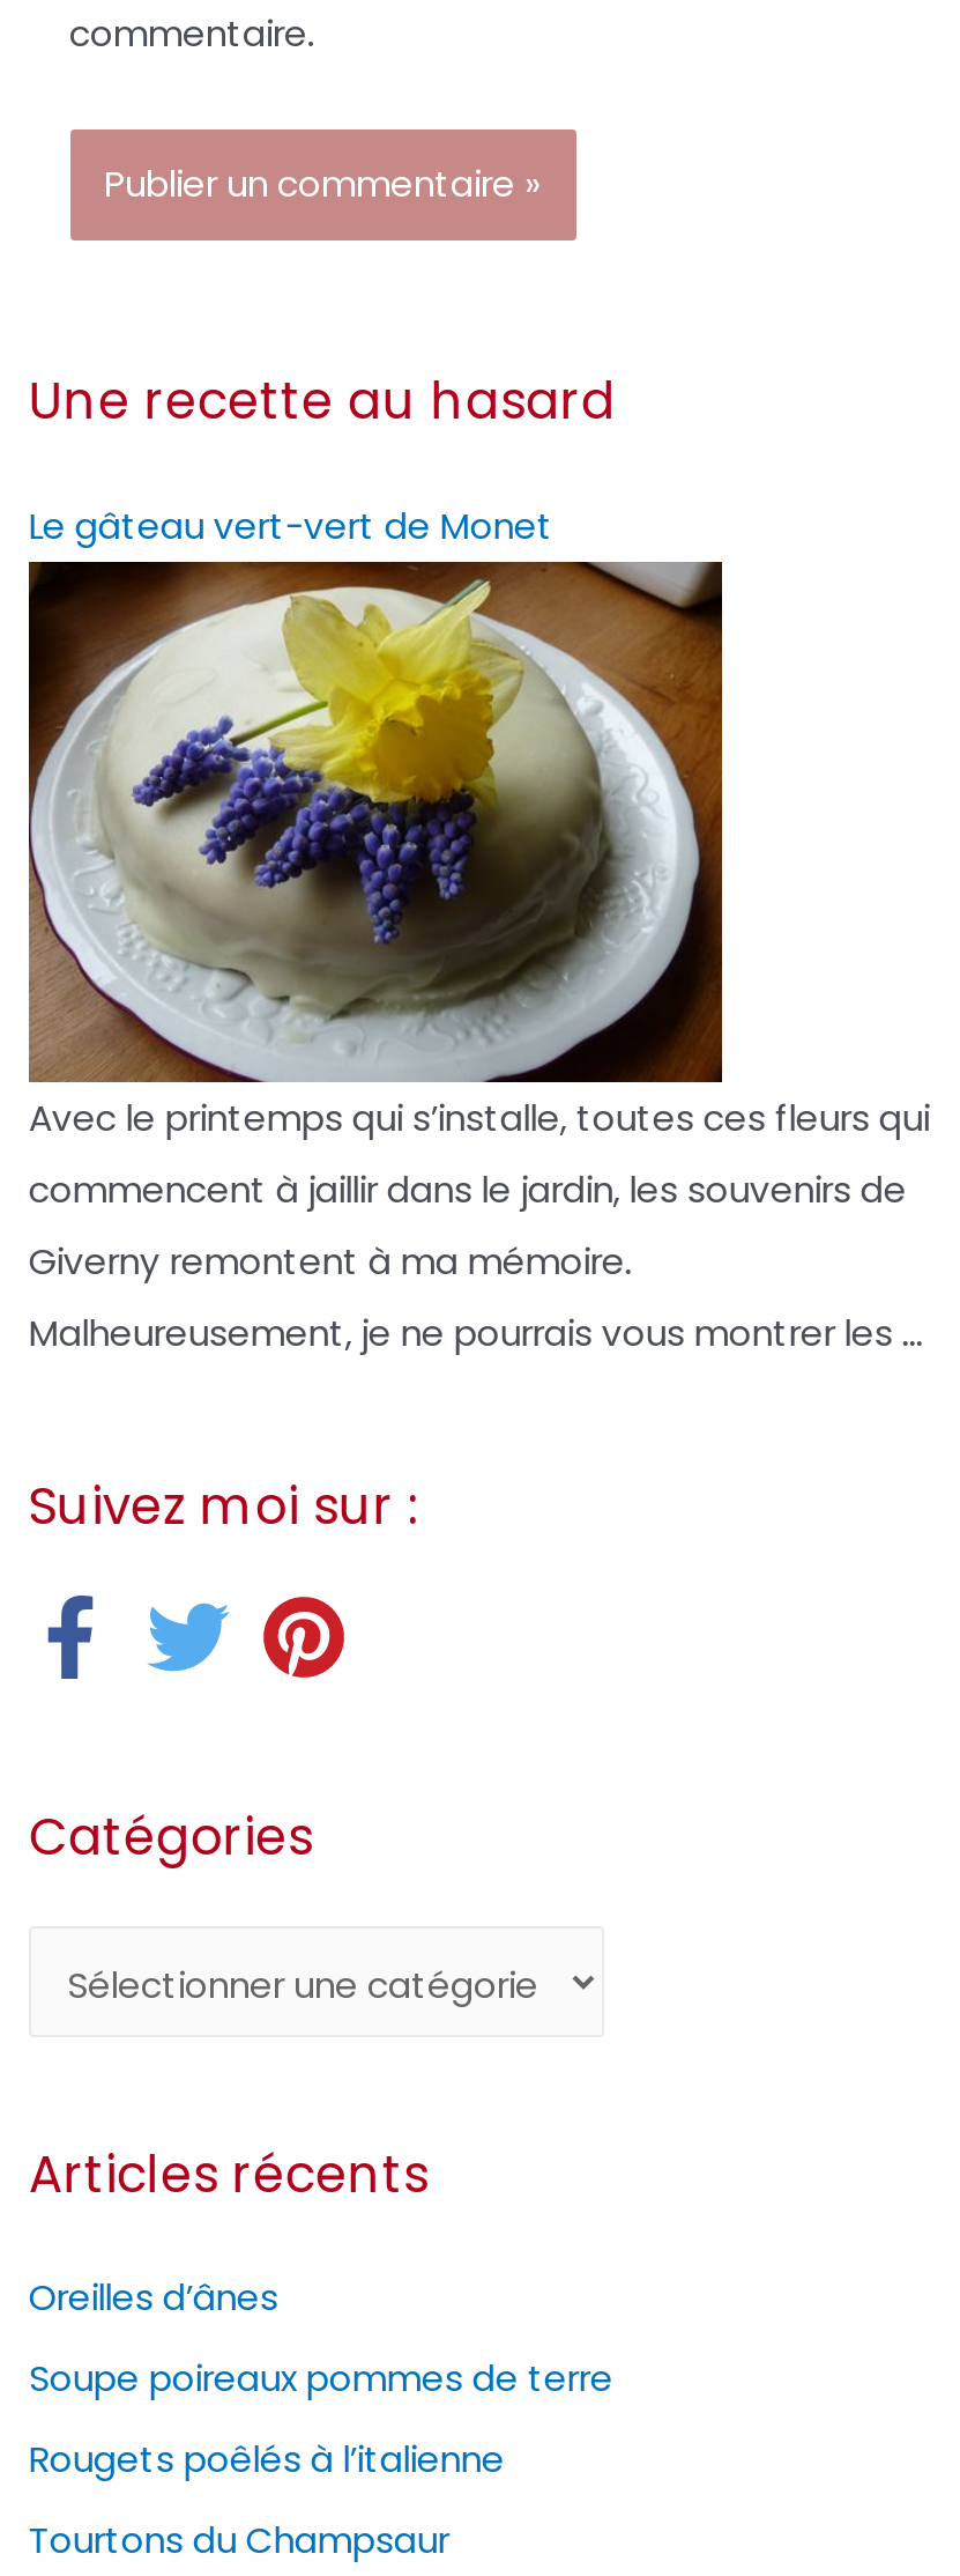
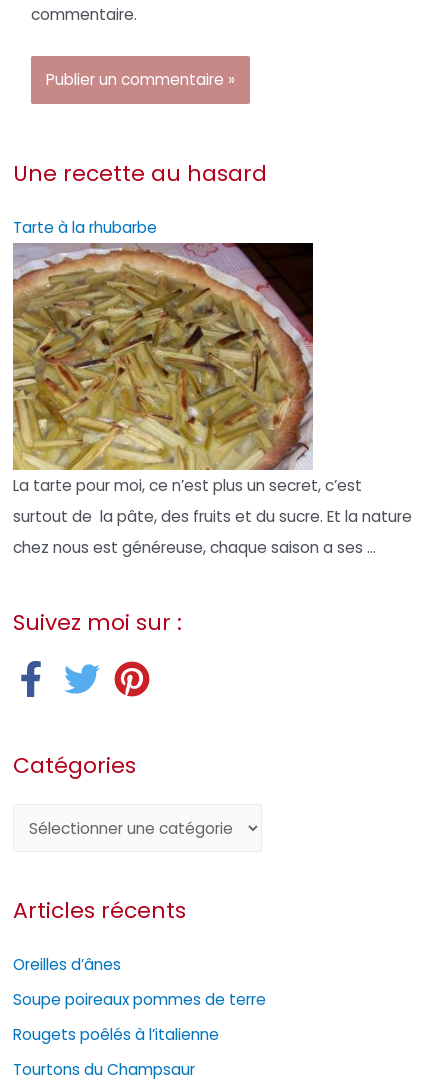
- Le gâteau vert-vert de Monet
+ Tarte à la rhubarbe

- [image]
- Avec le printemps qui s’installe, toutes ces fleurs qui
- commencent à jaillir dans le jardin, les souvenirs de
- Giverny remontent à ma mémoire.
- Malheureusement, je ne pourrais vous montrer les ...
+ [image]
+ La tarte pour moi, ce n’est plus un secret, c’est
+ surtout de la pâte, des fruits et du sucre. Et la nature
+ chez nous est généreuse, chaque saison a ses ...
